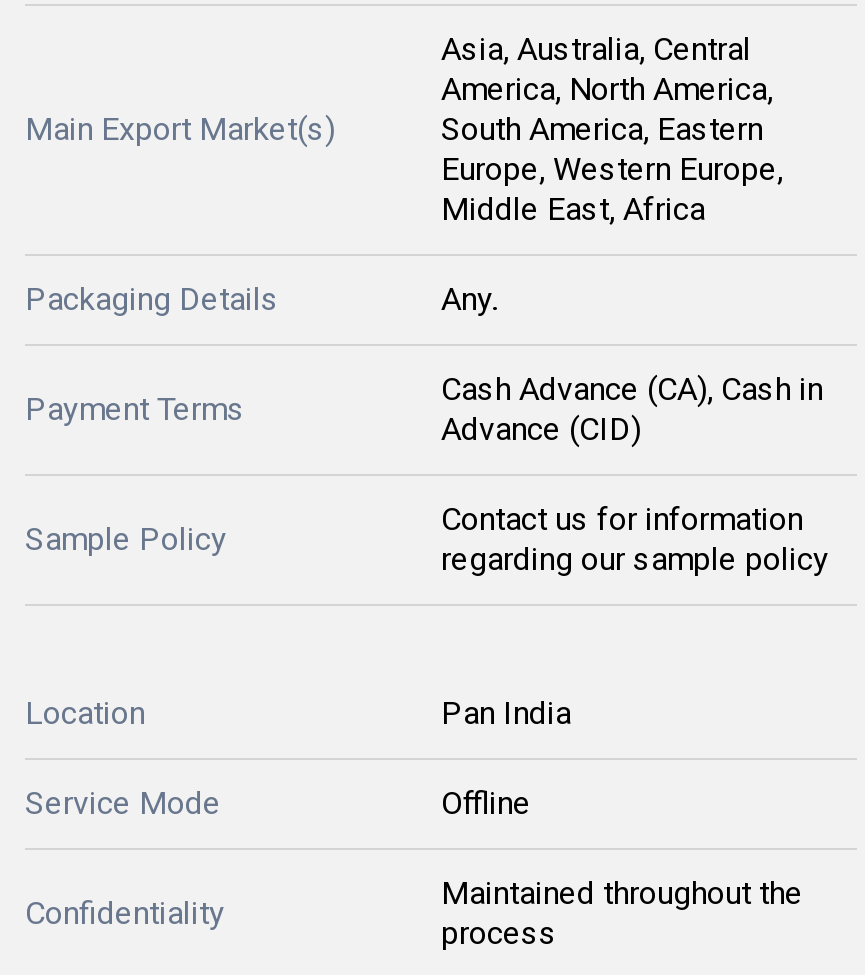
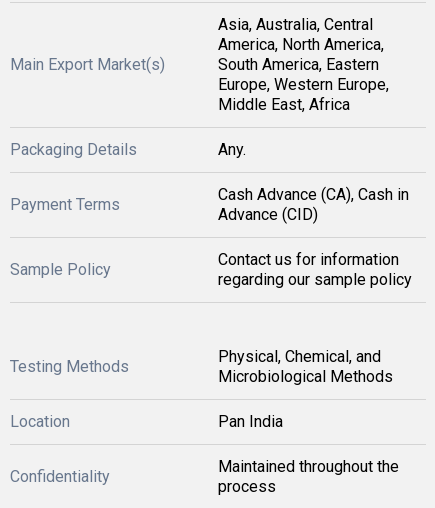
+ Testing Methods

+ Physical, Chemical, and
+ Microbiological Methods

moved down: Location | Pan India

- Service Mode
- Offline
